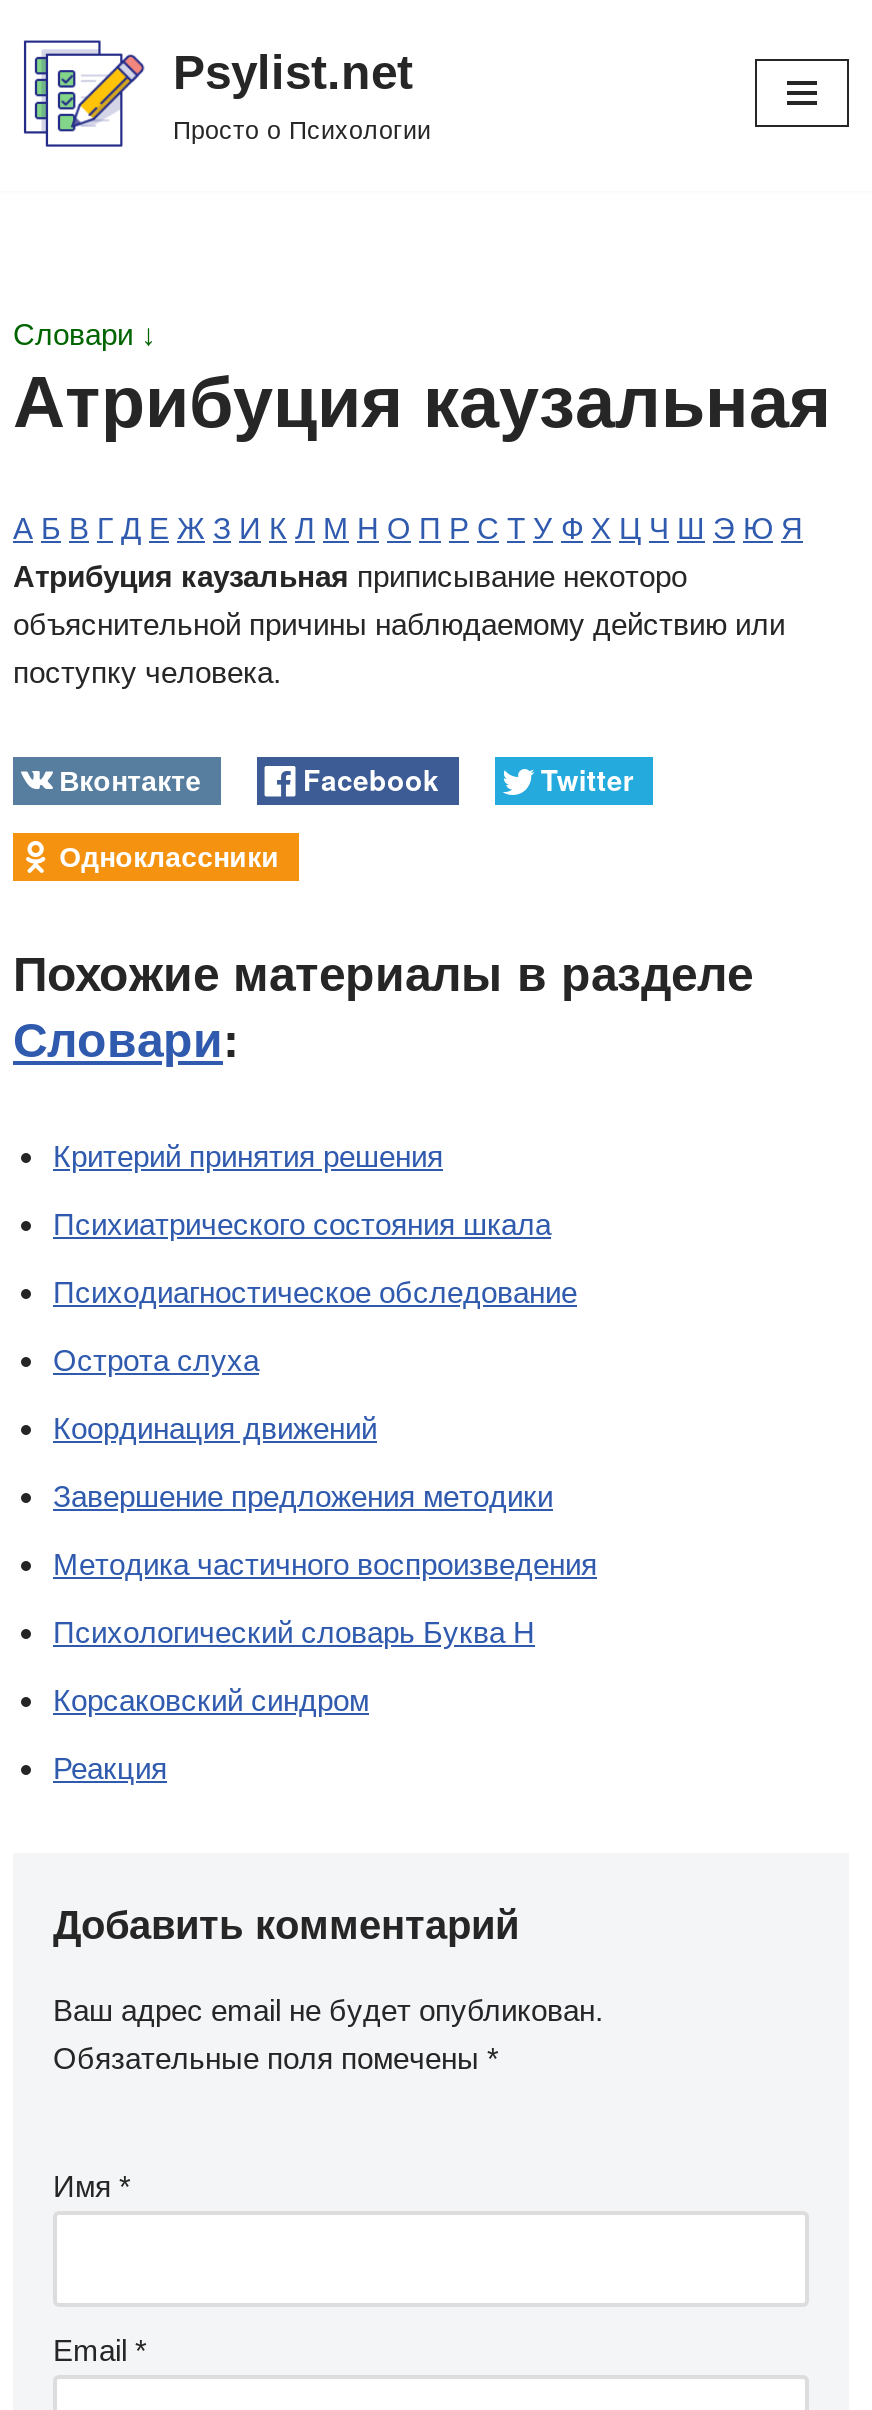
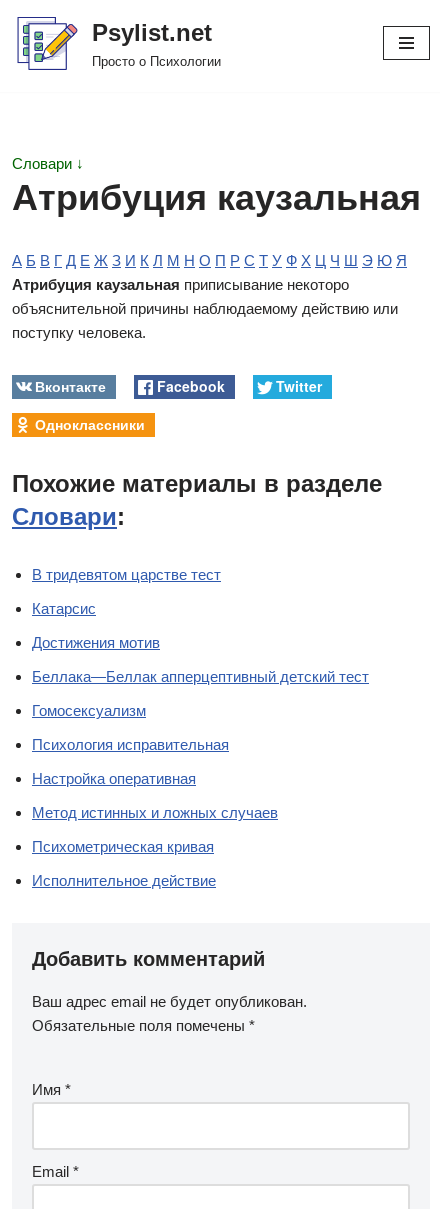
- Критерий принятия решения
+ В тридевятом царстве тест

- Психиатрического состояния шкала
+ Катарсис

- Психодиагностическое обследование
+ Достижения мотив

- Острота слуха
+ Беллака—Беллак апперцептивный детский тест

- Координация движений
+ Гомосексуализм

- Завершение предложения методики
+ Психология исправительная

- Методика частичного воспроизведения
+ Настройка оперативная

- Психологический словарь Буква Н
+ Метод истинных и ложных случаев

- Корсаковский синдром
+ Психометрическая кривая

- Реакция
+ Исполнительное действие
